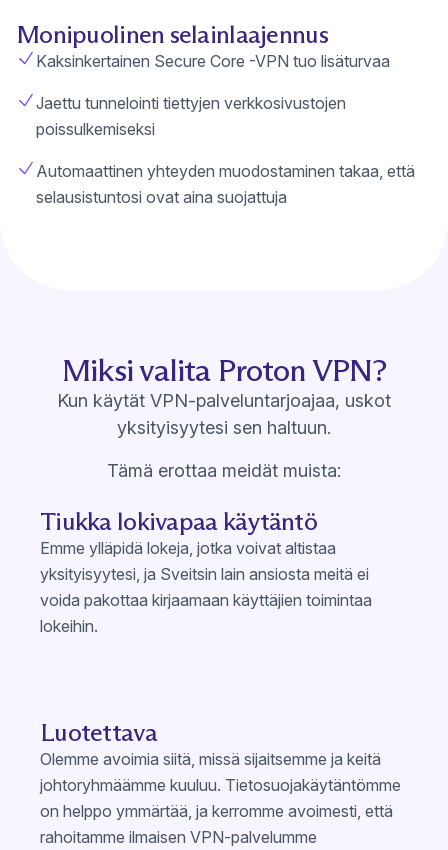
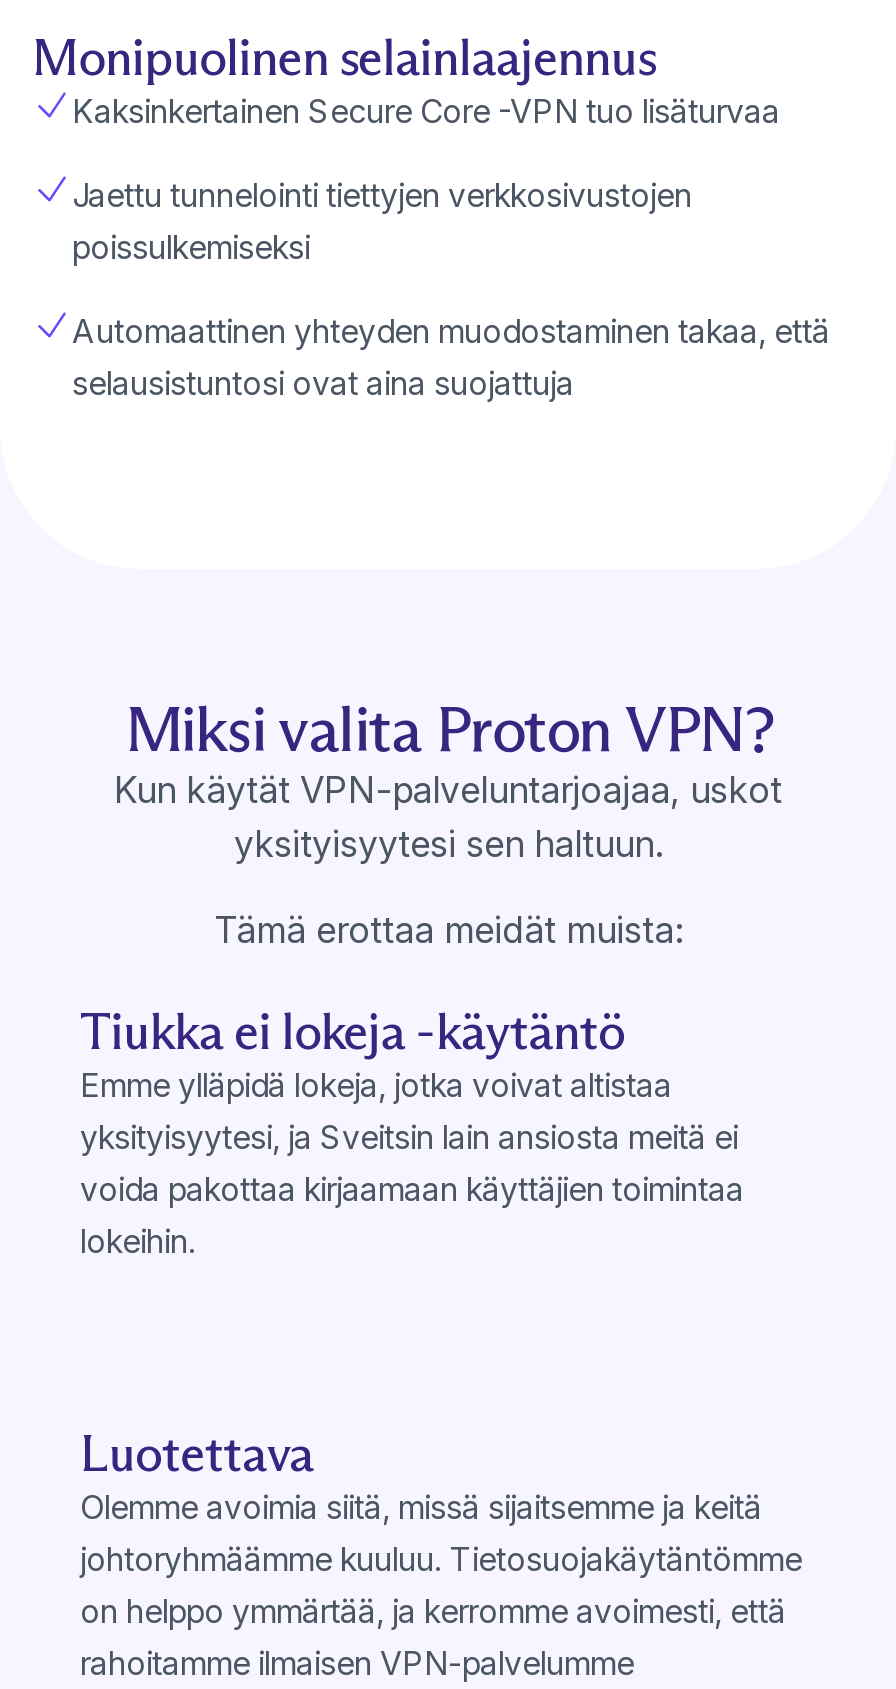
- Tiukka lokivapaa käytäntö
+ Tiukka ei lokeja -käytäntö
